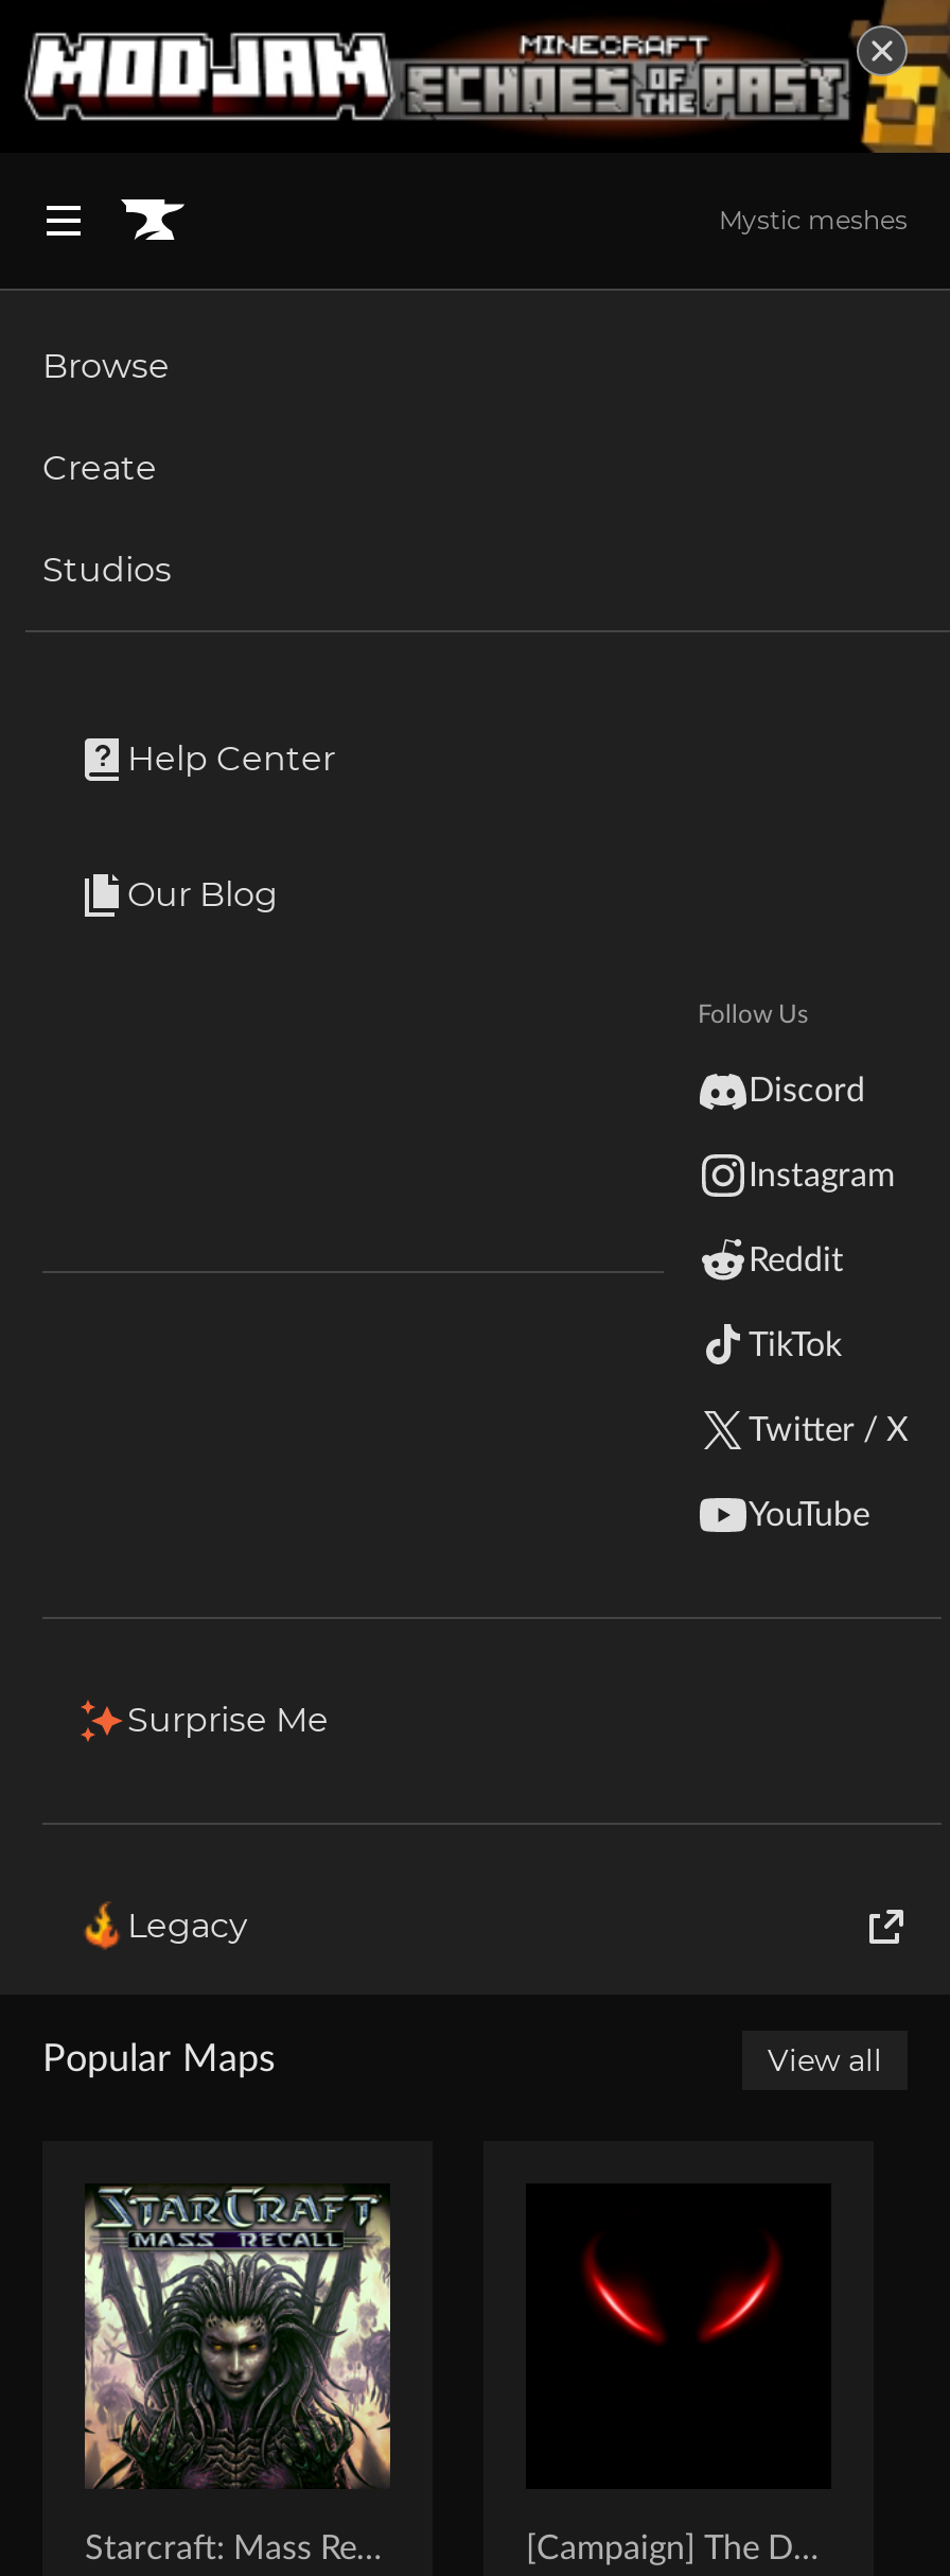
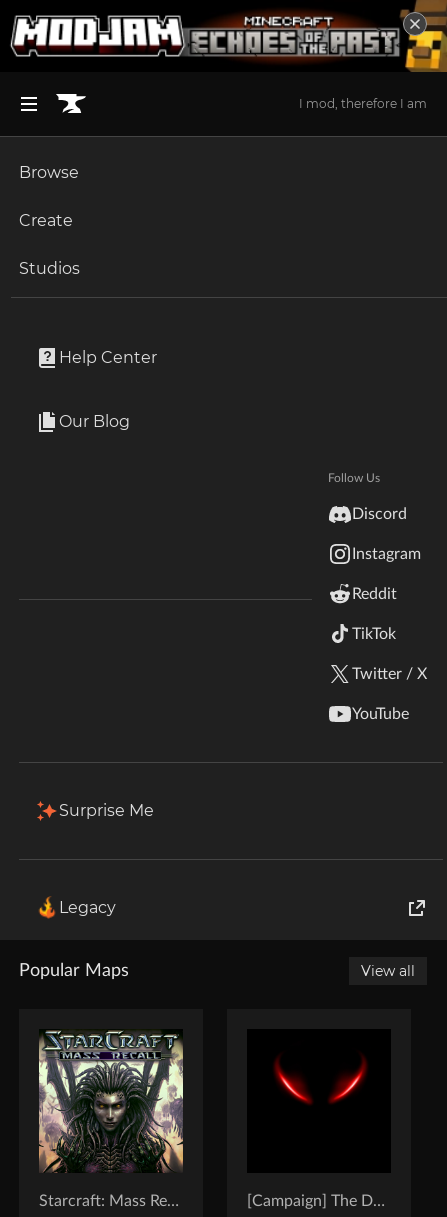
- Mystic meshes
+ I mod, therefore I am
